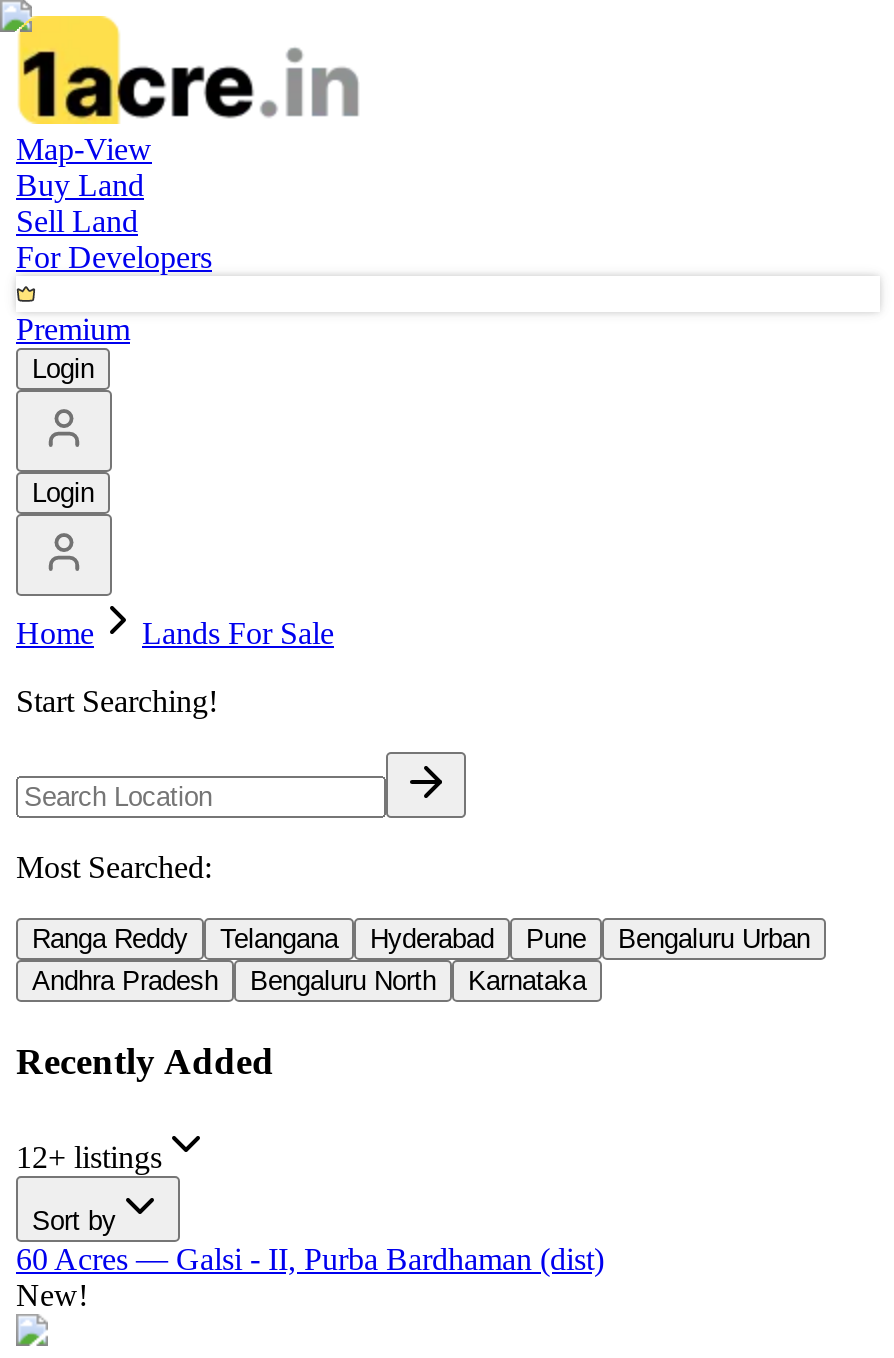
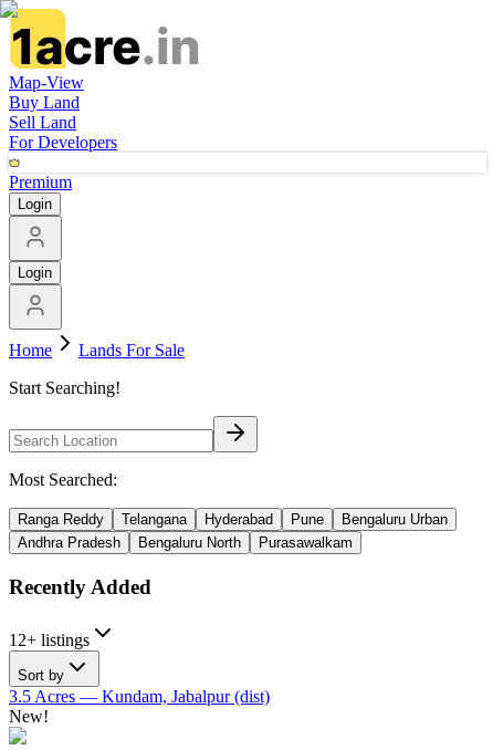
- Karnataka
+ Purasawalkam

- 60 Acres— Galsi - II, Purba Bardhaman (dist)
+ 3.5 Acres— Kundam, Jabalpur (dist)
